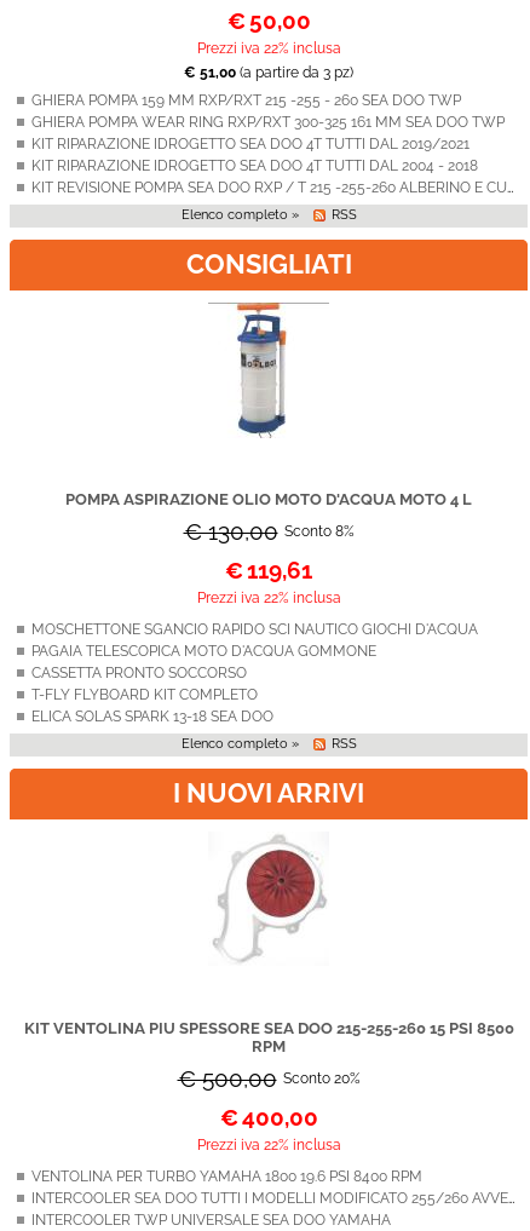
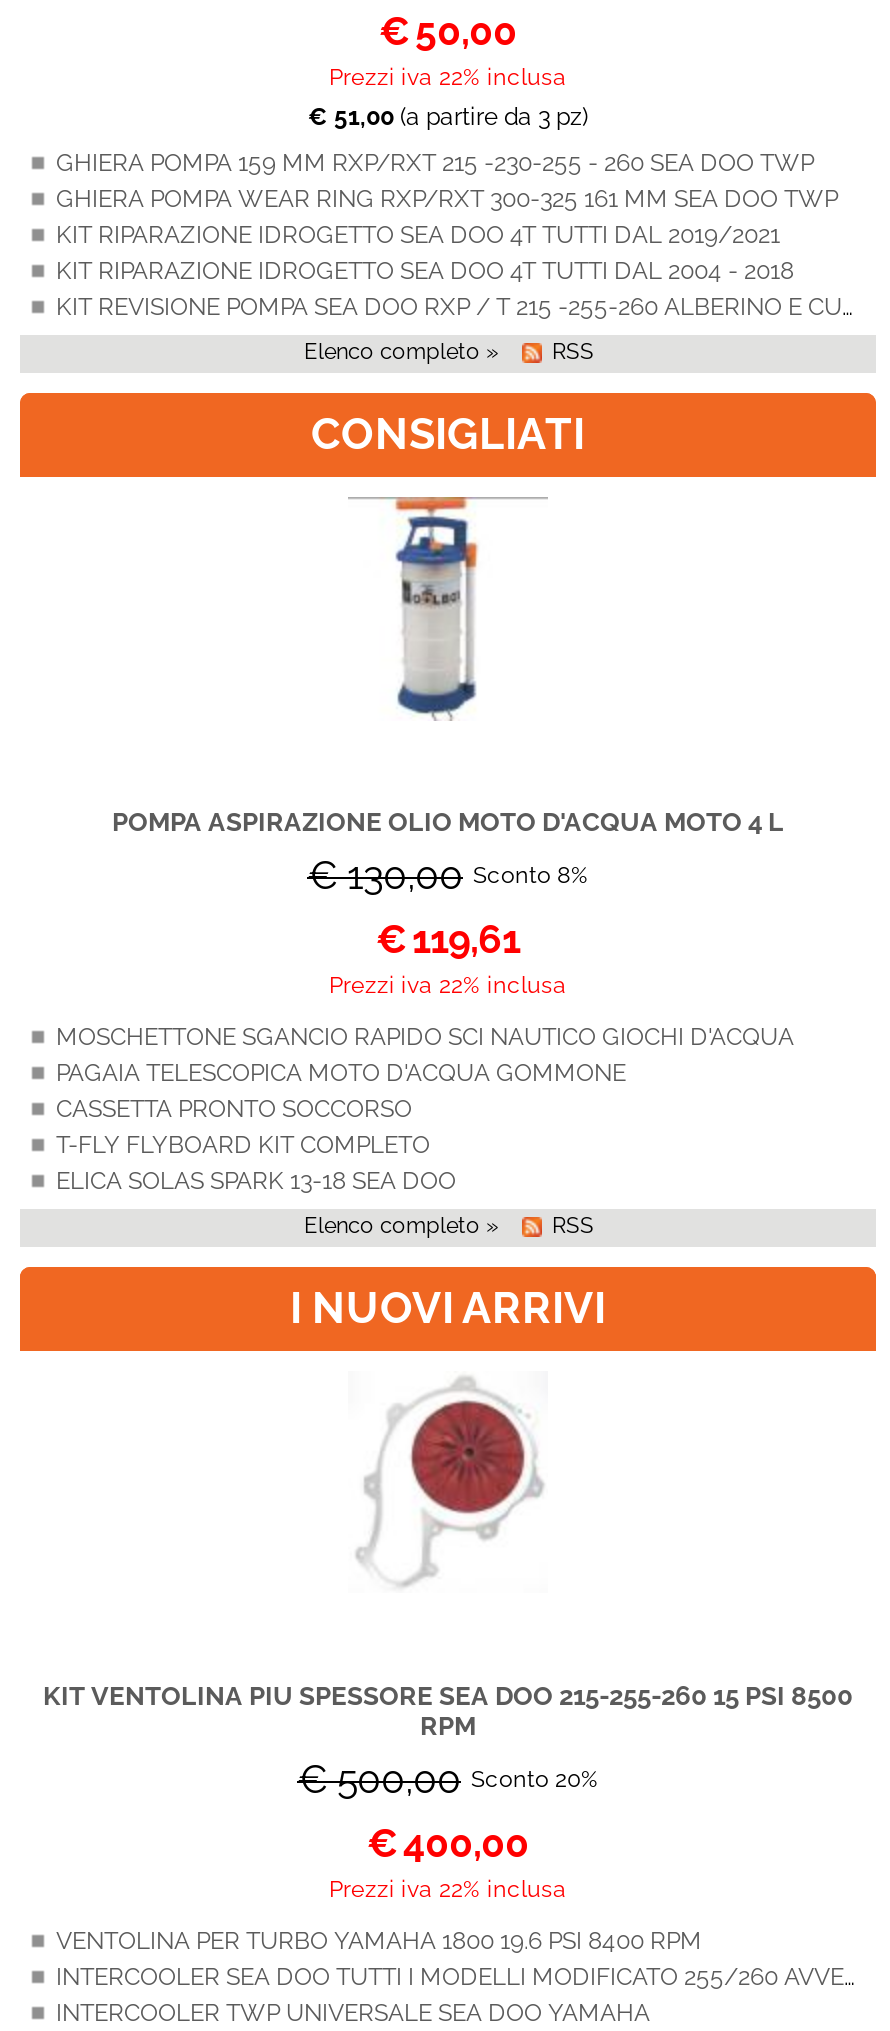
- GHIERA POMPA 159 MM RXP/RXT 215 -255 - 260 SEA DOO TWP
+ GHIERA POMPA 159 MM RXP/RXT 215 -230-255 - 260 SEA DOO TWP
